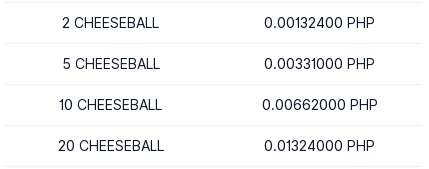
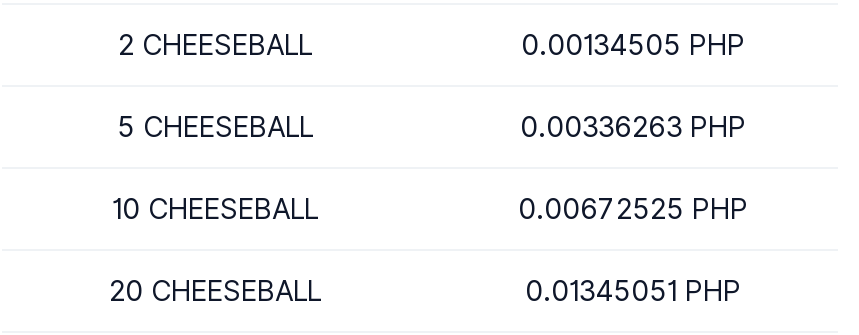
- 0.00132400 PHP
+ 0.00134505 PHP

- 0.00331000 PHP
+ 0.00336263 PHP

- 0.00662000 PHP
+ 0.00672525 PHP

- 0.01324000 PHP
+ 0.01345051 PHP
